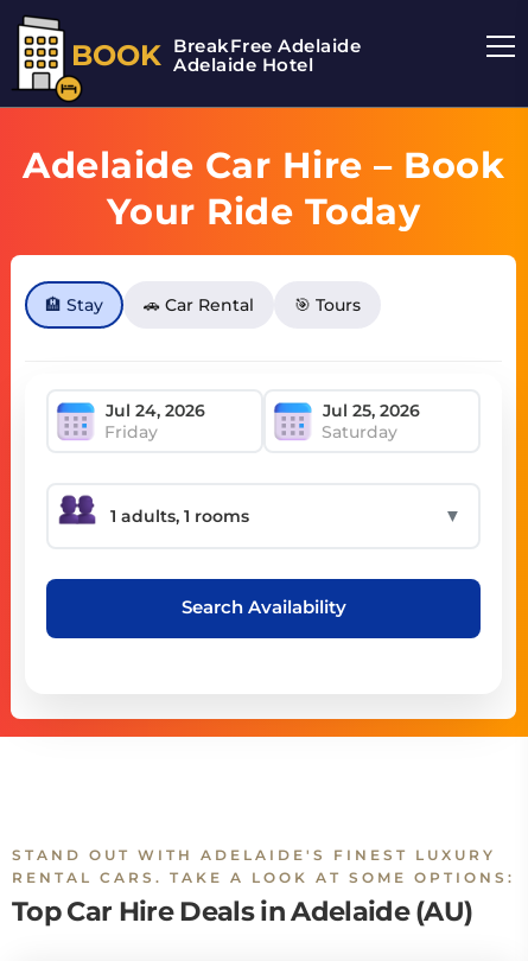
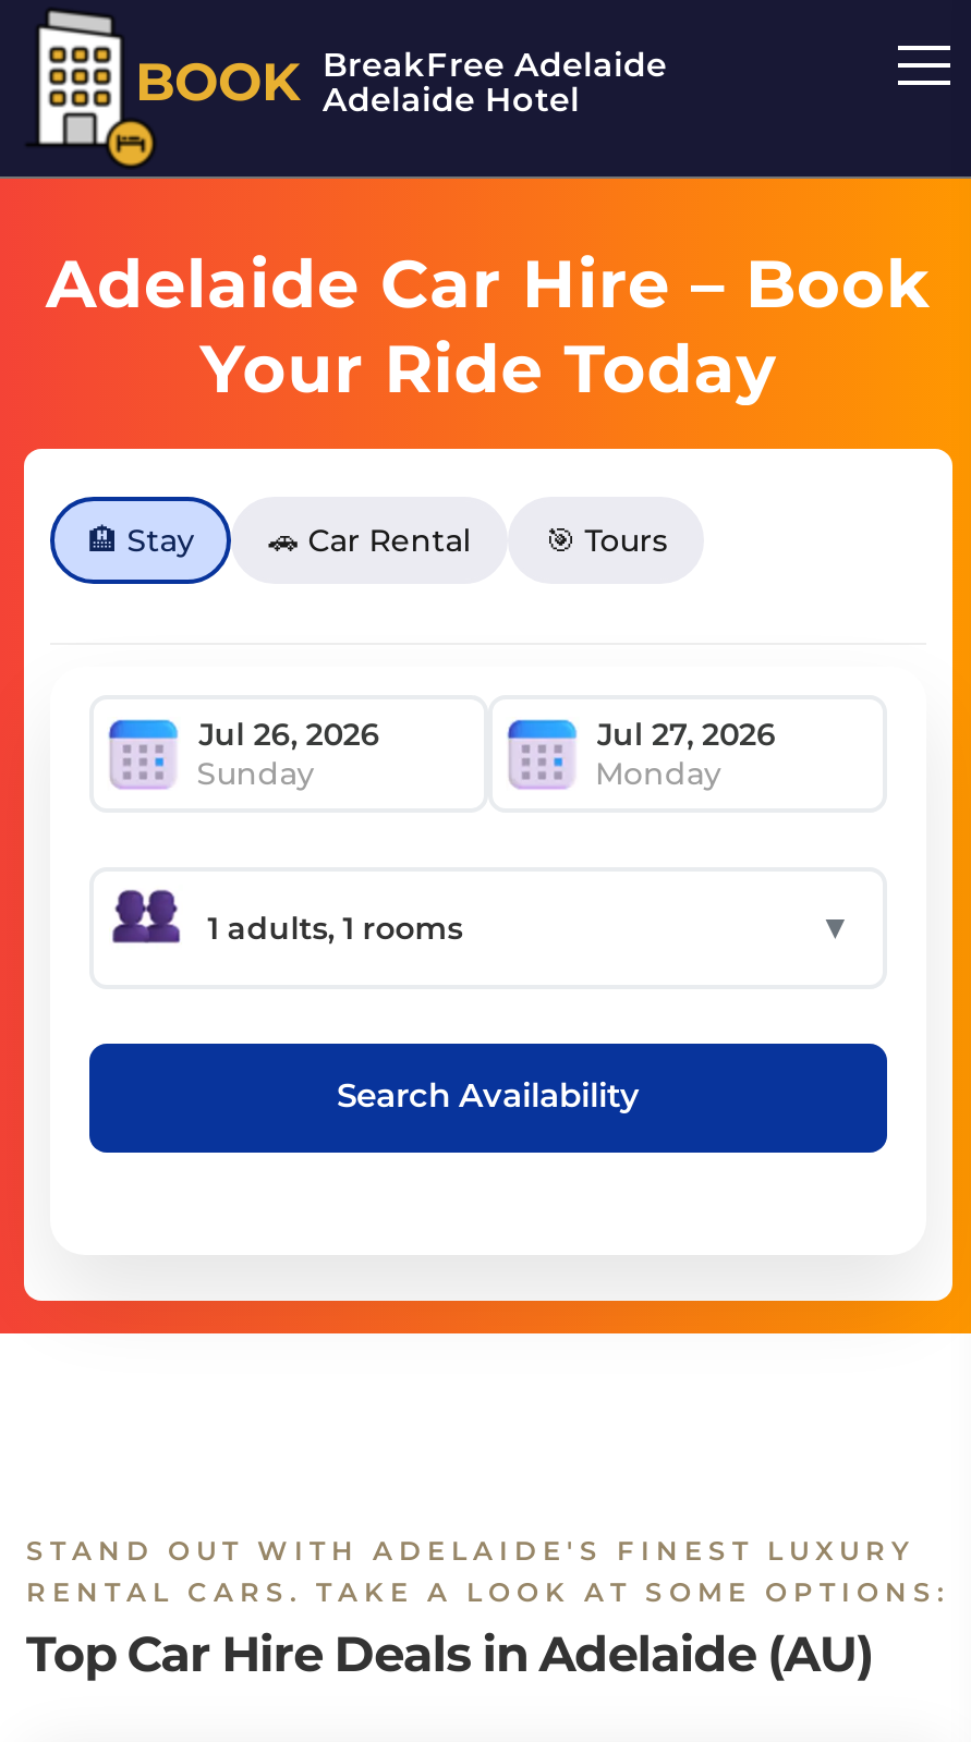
- Friday
- Saturday
+ Sunday
+ Monday
